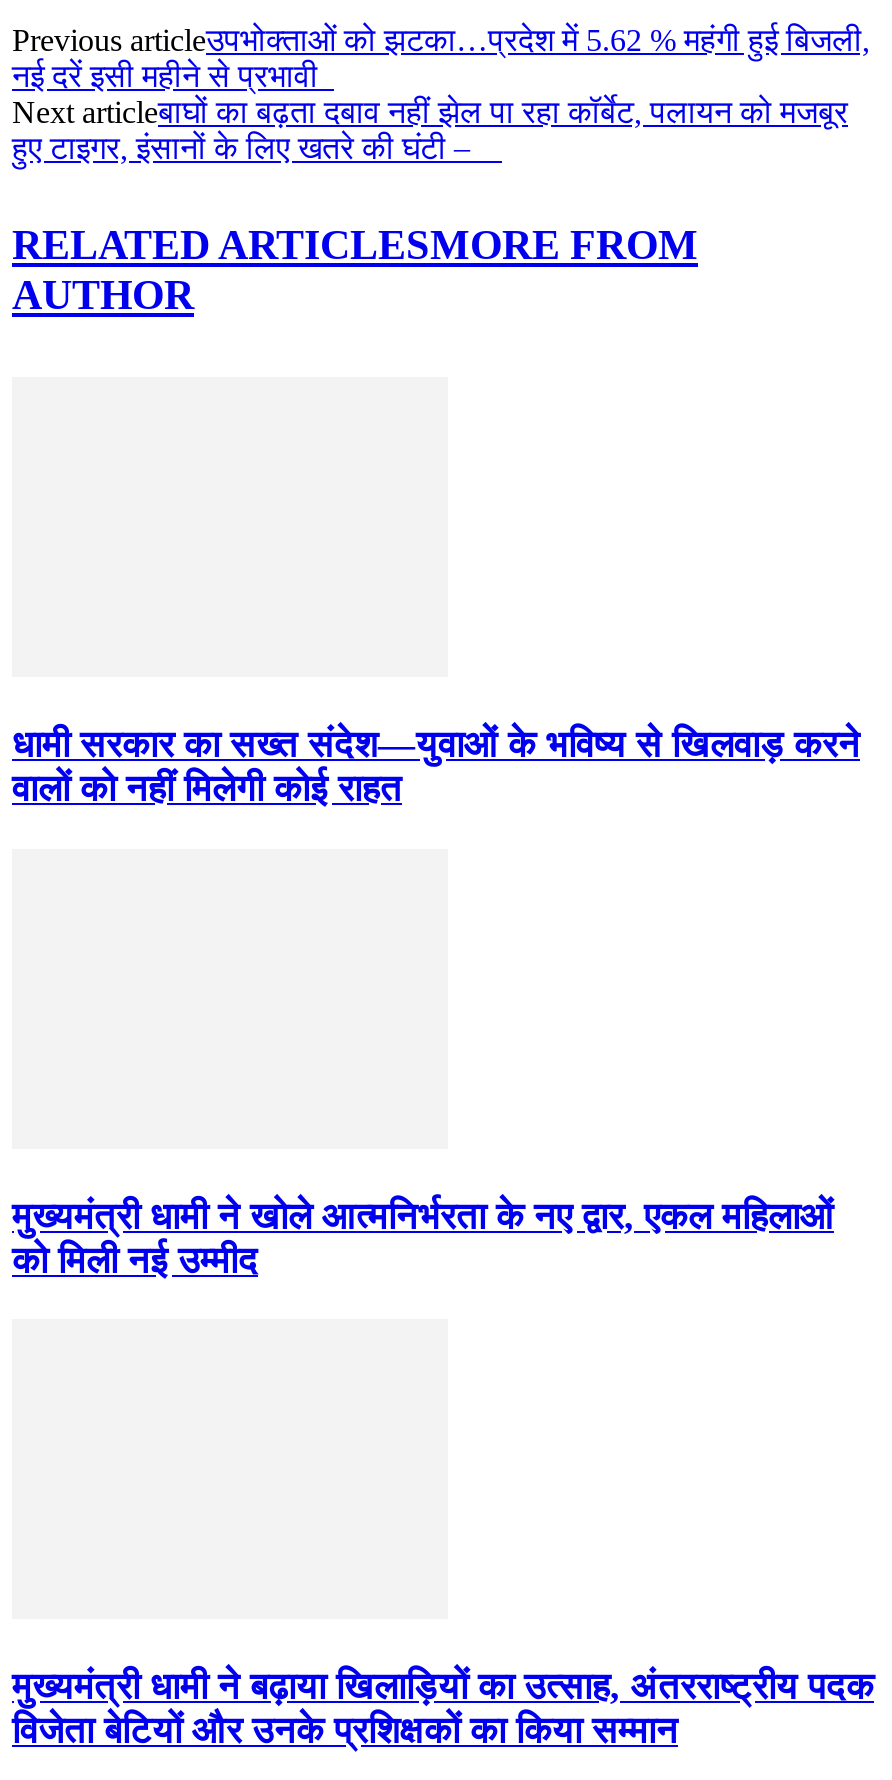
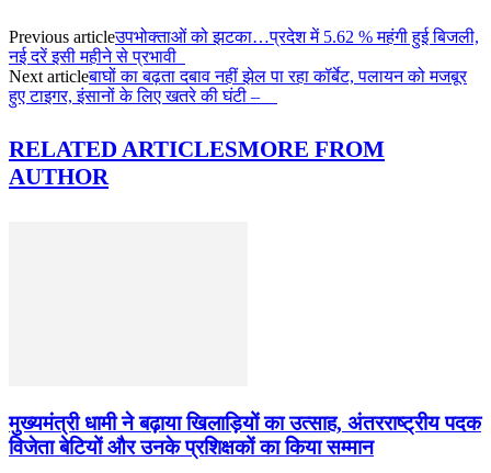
- धामी सरकार का सख्त संदेश—युवाओं के भविष्य से खिलवाड़ करने
- वालों को नहीं मिलेगी कोई राहत

- मुख्यमंत्री धामी ने खोले आत्मनिर्भरता के नए द्वार, एकल महिलाओं
- को मिली नई उम्मीद
